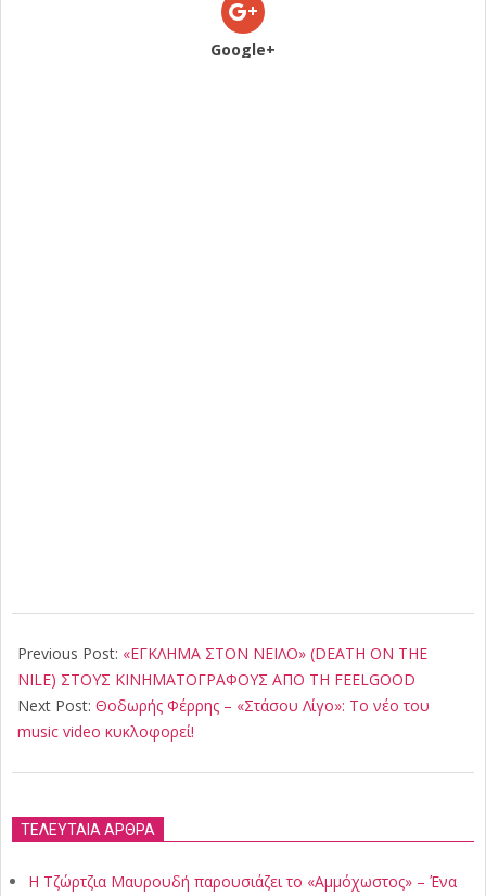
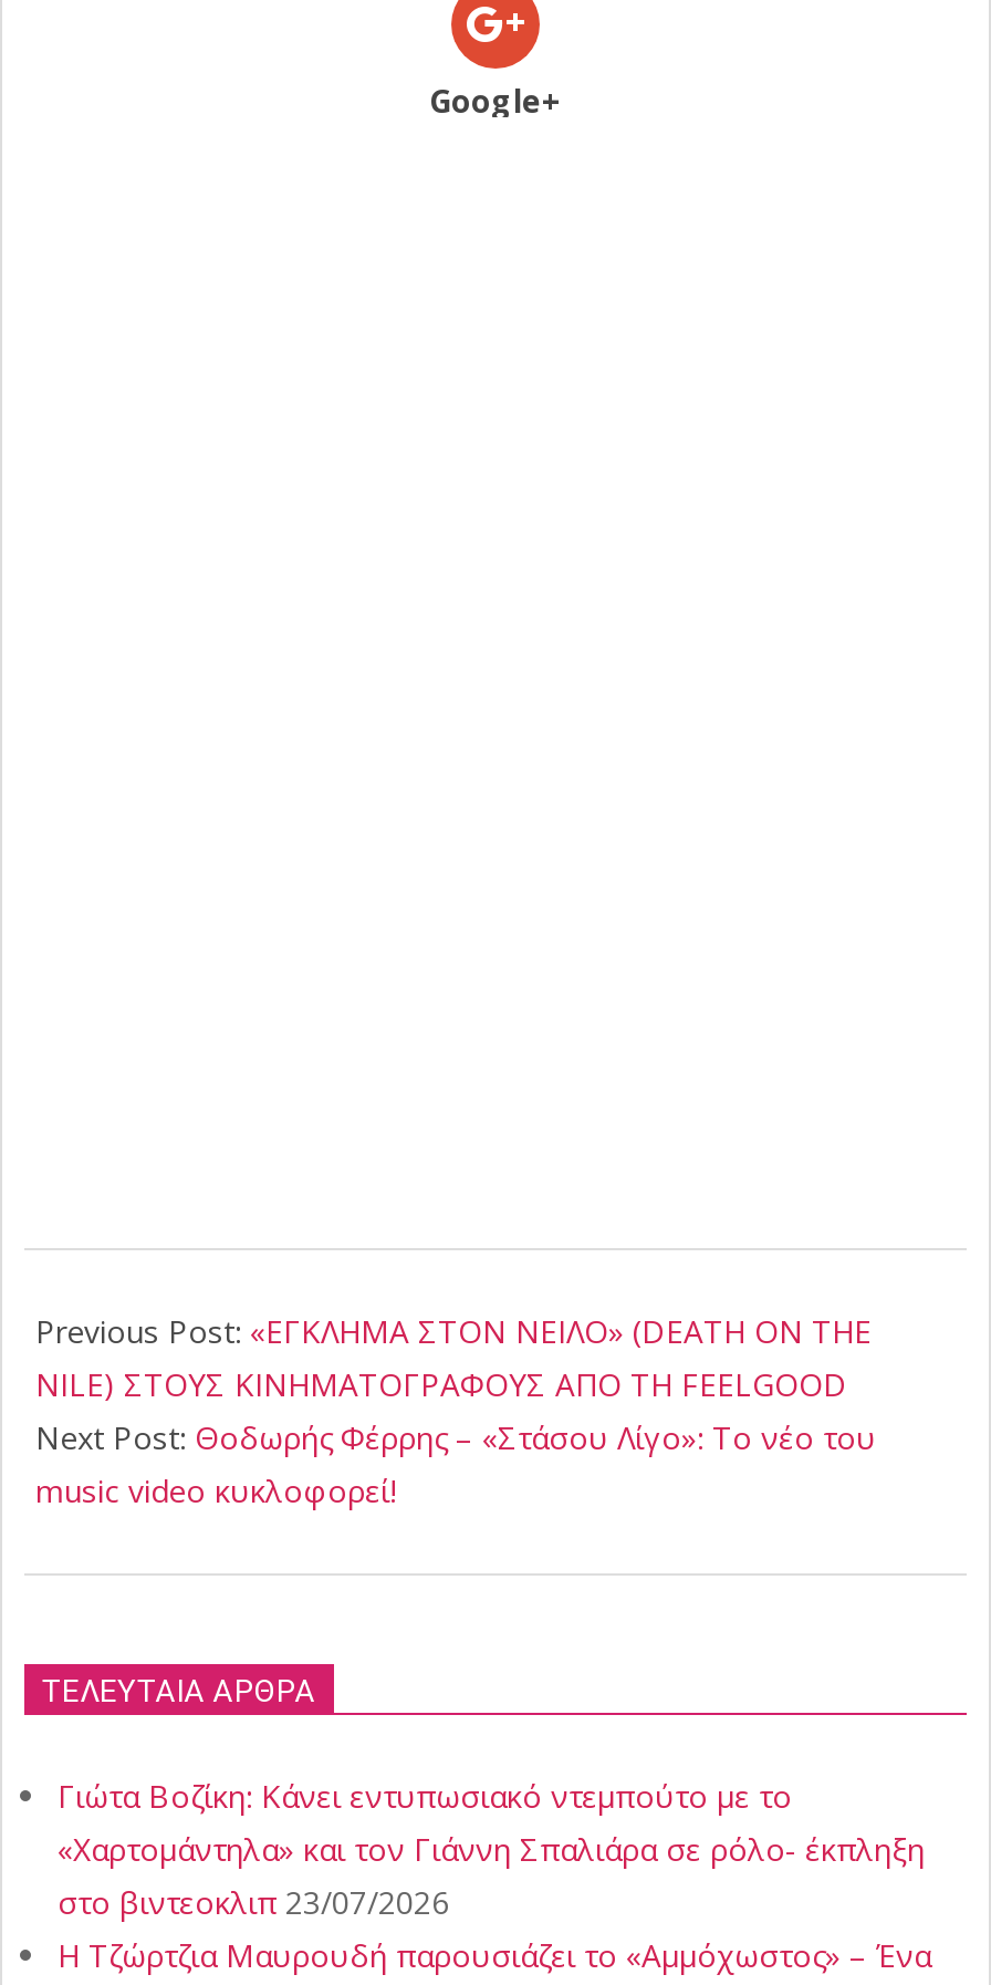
+ Γιώτα Βοζίκη: Κάνει εντυπωσιακό ντεμπούτο με το
+ «Χαρτομάντηλα» και τον Γιάννη Σπαλιάρα σε ρόλο- έκπληξη
+ στο βιντεοκλιπ 23/07/2026
